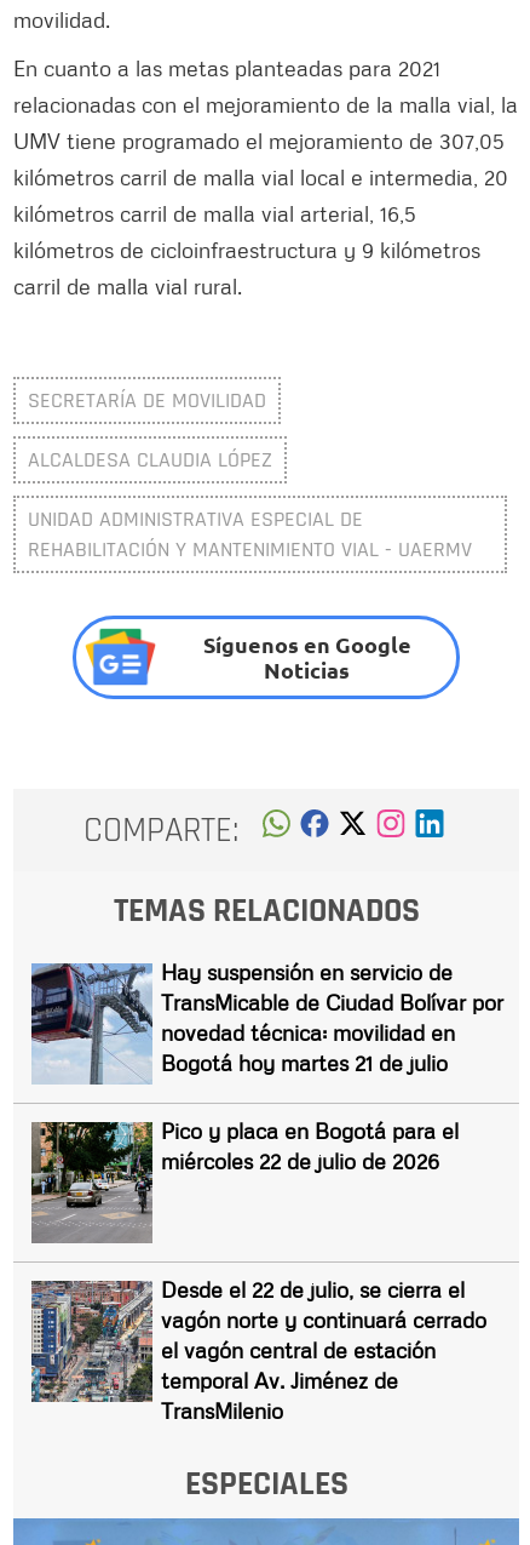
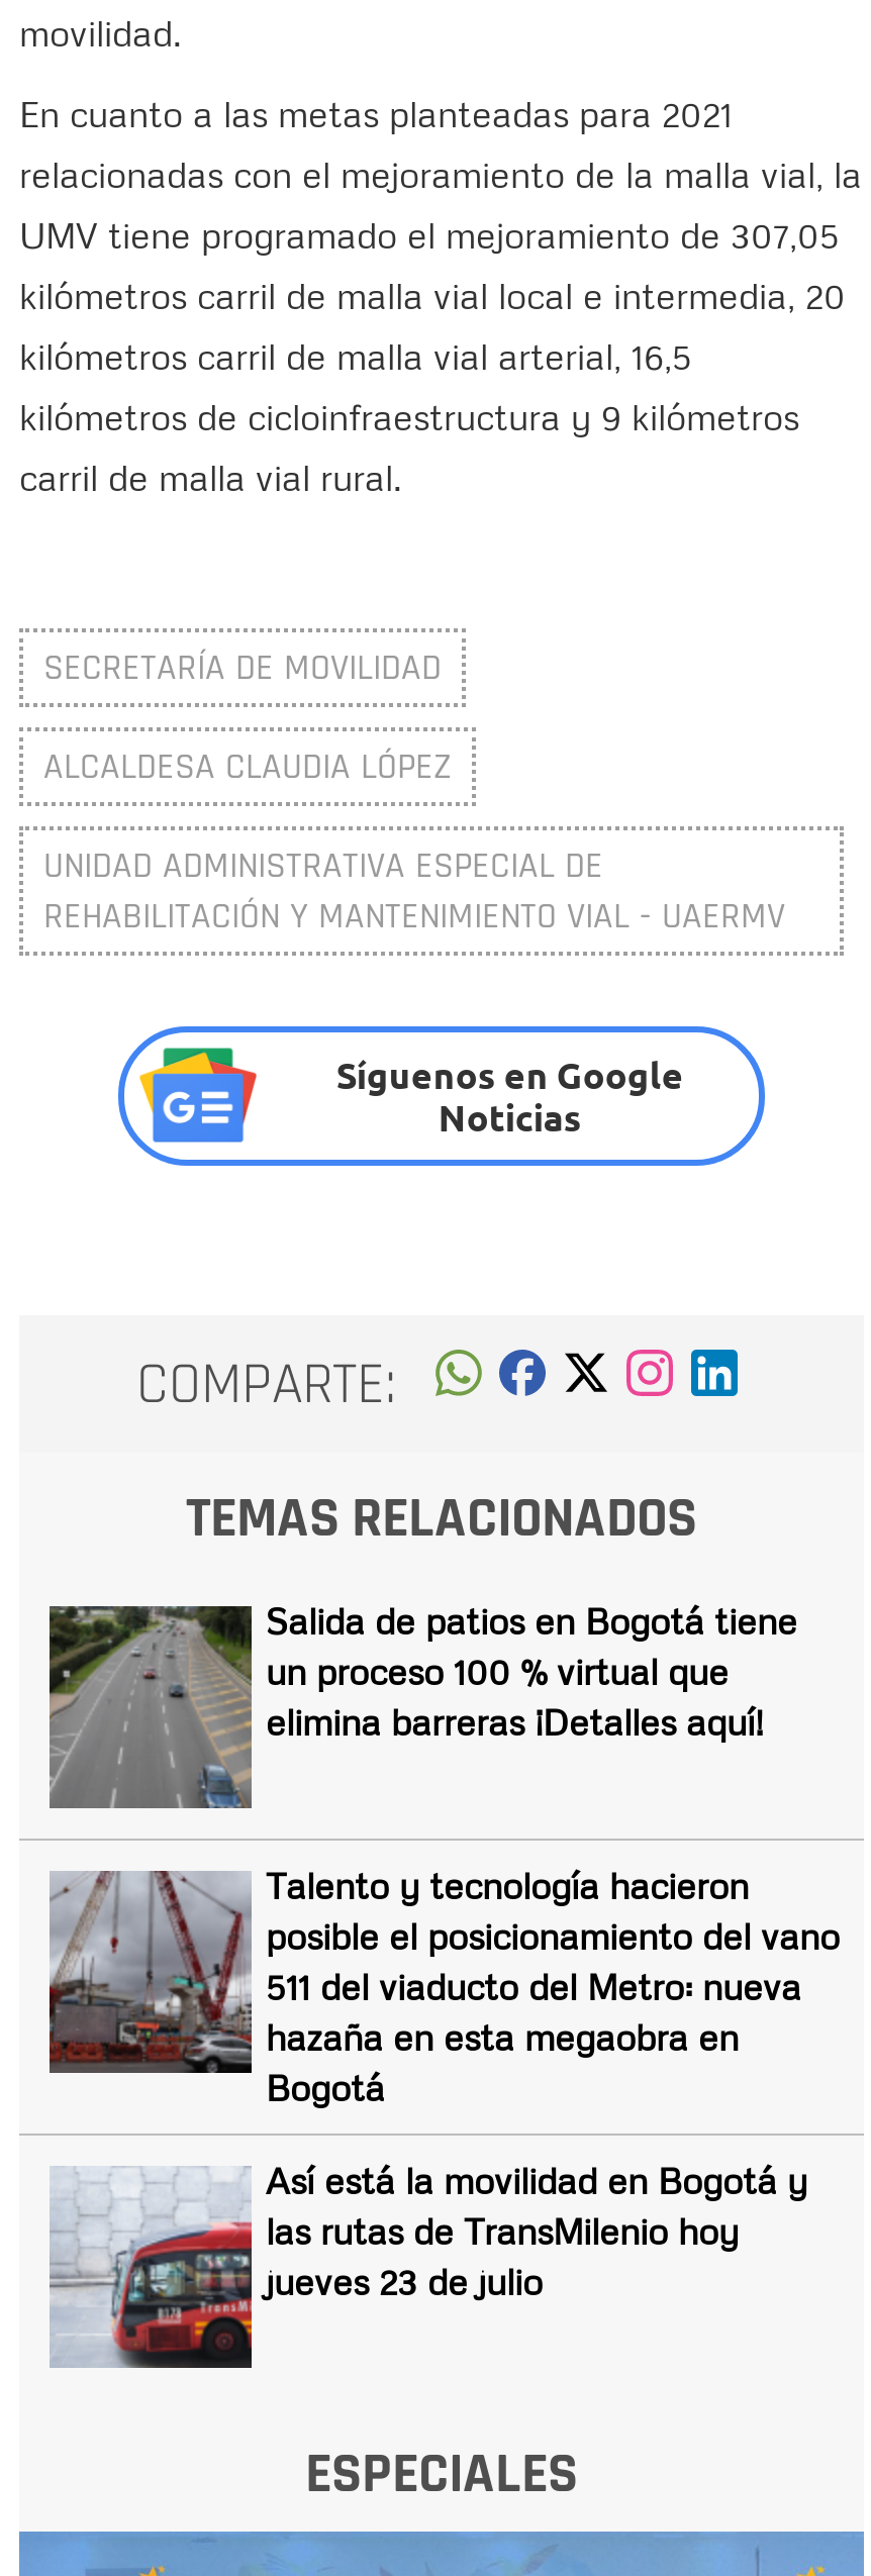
- [image]
- Hay suspensión en servicio de
- TransMicable de Ciudad Bolívar por
- novedad técnica: movilidad en
- Bogotá hoy martes 21 de julio
+ [image]
+ Salida de patios en Bogotá tiene
+ un proceso 100 % virtual que
+ elimina barreras ¡Detalles aquí!

- [image]
- Pico y placa en Bogotá para el
- miércoles 22 de julio de 2026
+ [image]
+ Talento y tecnología hacieron
+ posible el posicionamiento del vano
+ 511 del viaducto del Metro: nueva
+ hazaña en esta megaobra en
+ Bogotá

- [image]
- Desde el 22 de julio, se cierra el
- vagón norte y continuará cerrado
- el vagón central de estación
- temporal Av. Jiménez de
- TransMilenio
+ [image]
+ Así está la movilidad en Bogotá y
+ las rutas de TransMilenio hoy
+ jueves 23 de julio
